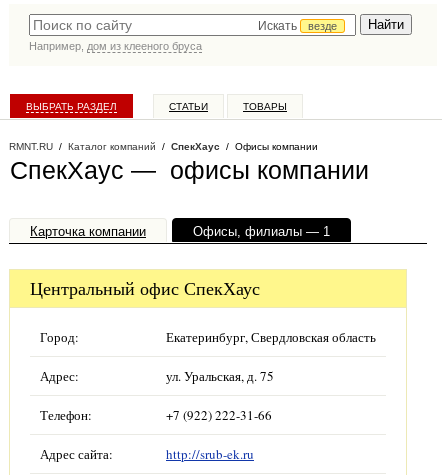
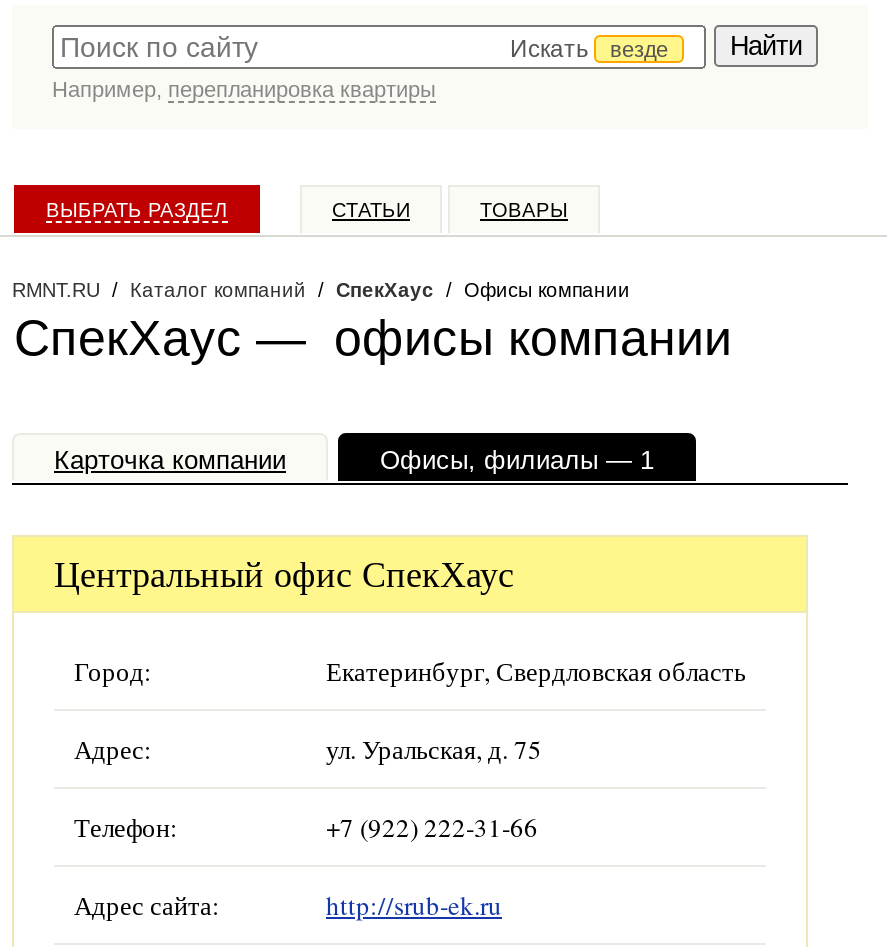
- Например, дом из клееного бруса
+ Например, перепланировка квартиры
